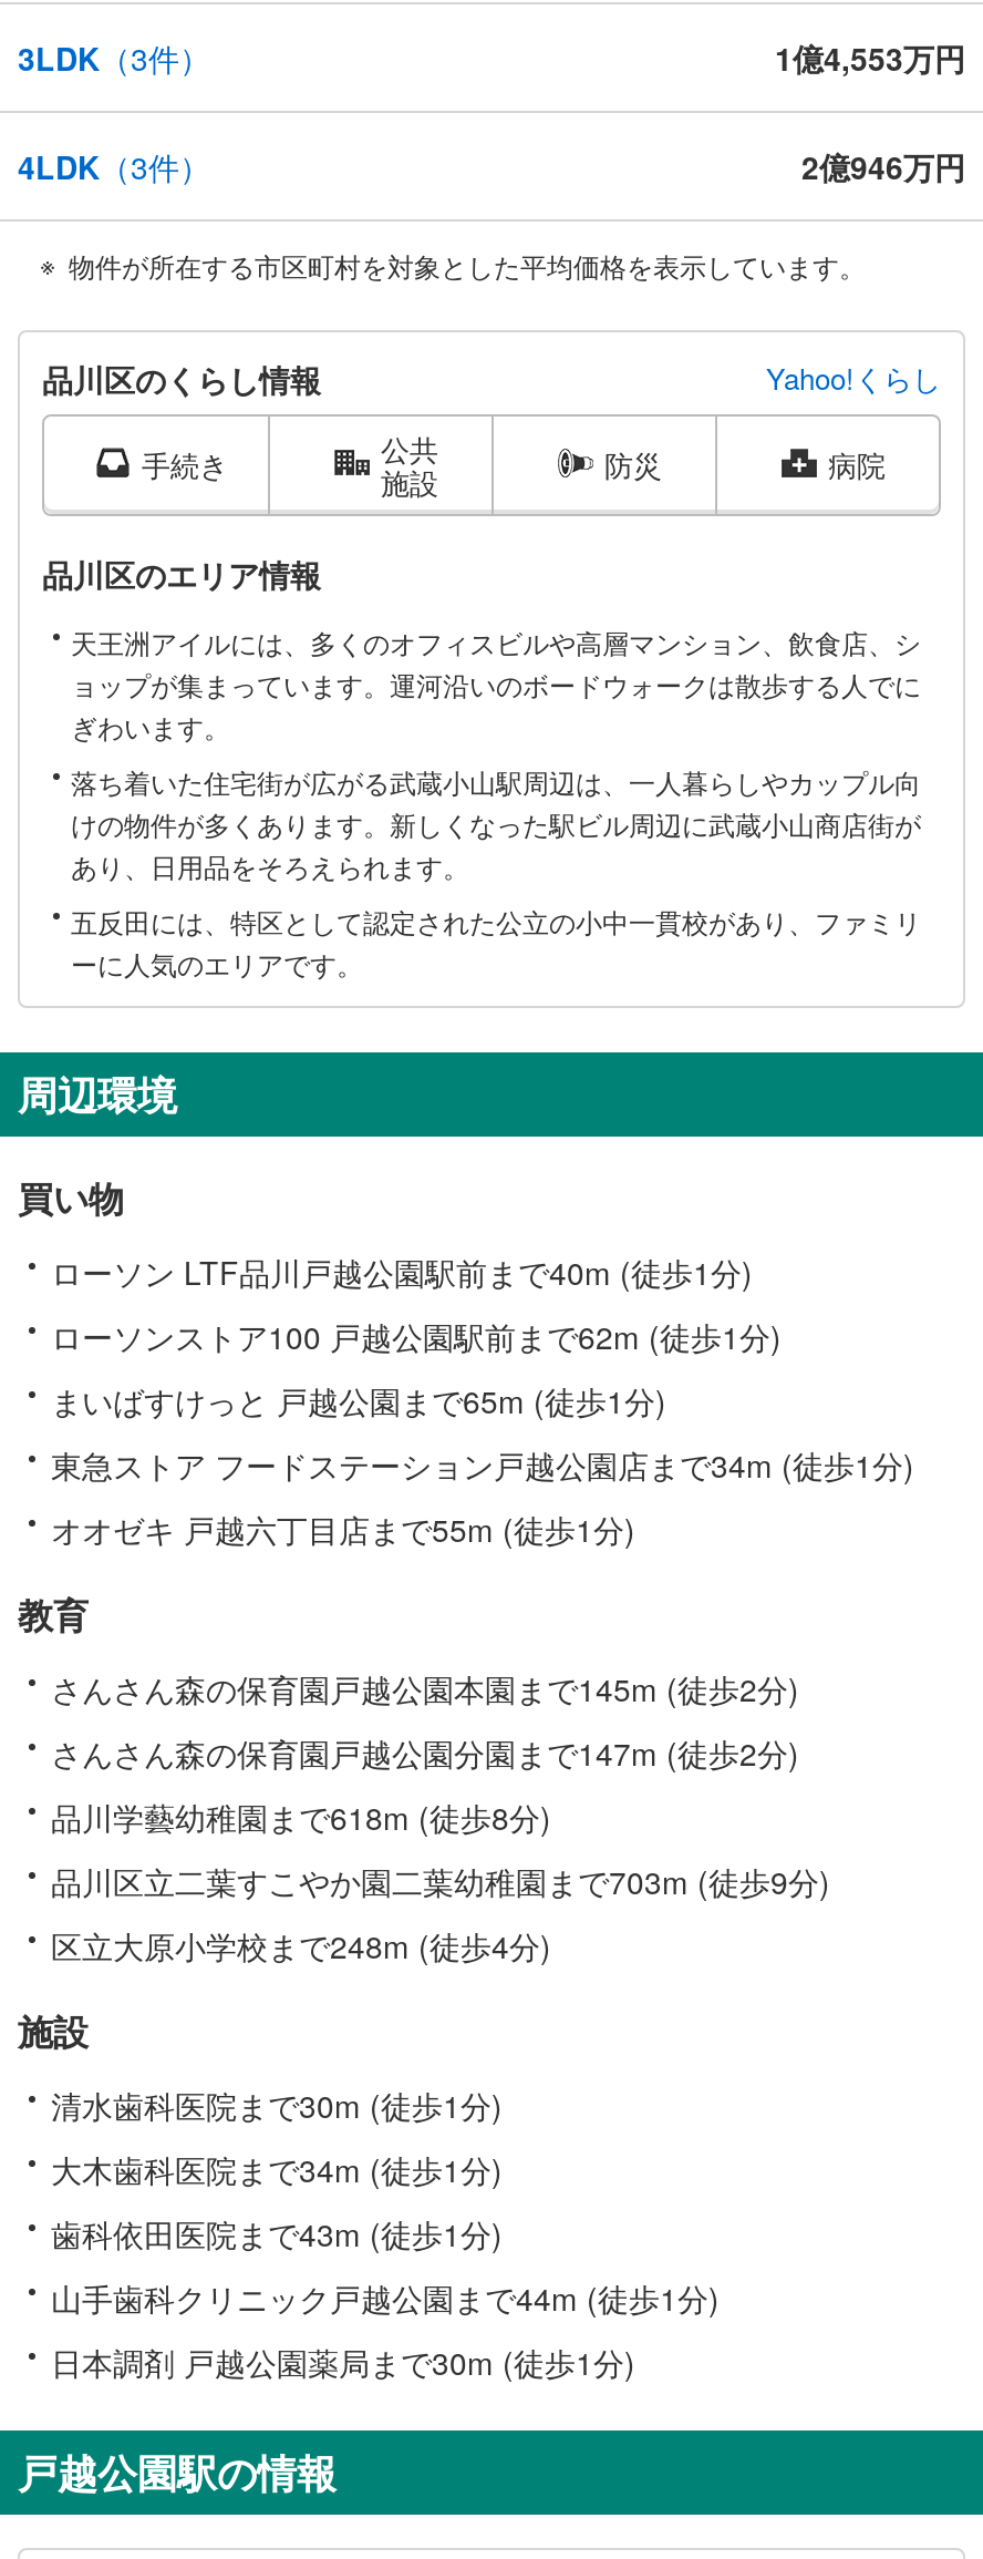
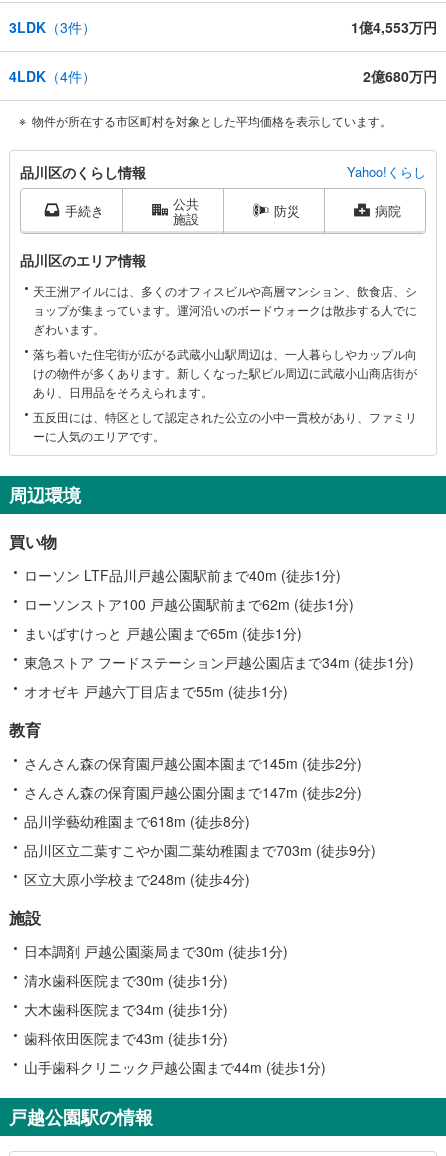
- 4LDK（3件）
+ 4LDK（4件）

- 2億946万円
+ 2億680万円

moved down: 清水歯科医院まで30m (徒歩1分) | 大木歯科医院まで34m (徒歩1分) | 歯科依田医院まで43m (徒歩1分) | 山手歯科クリニック戸越公園まで44m (徒歩1分)

moved up: 日本調剤 戸越公園薬局まで30m (徒歩1分)
